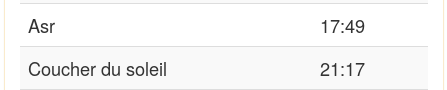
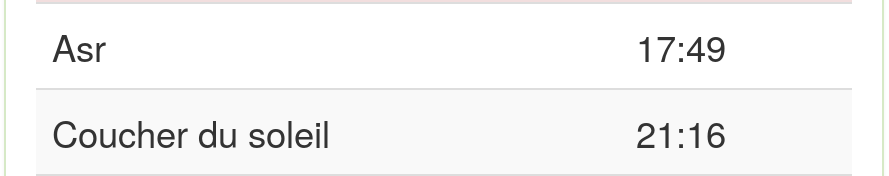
- 21:17
+ 21:16
